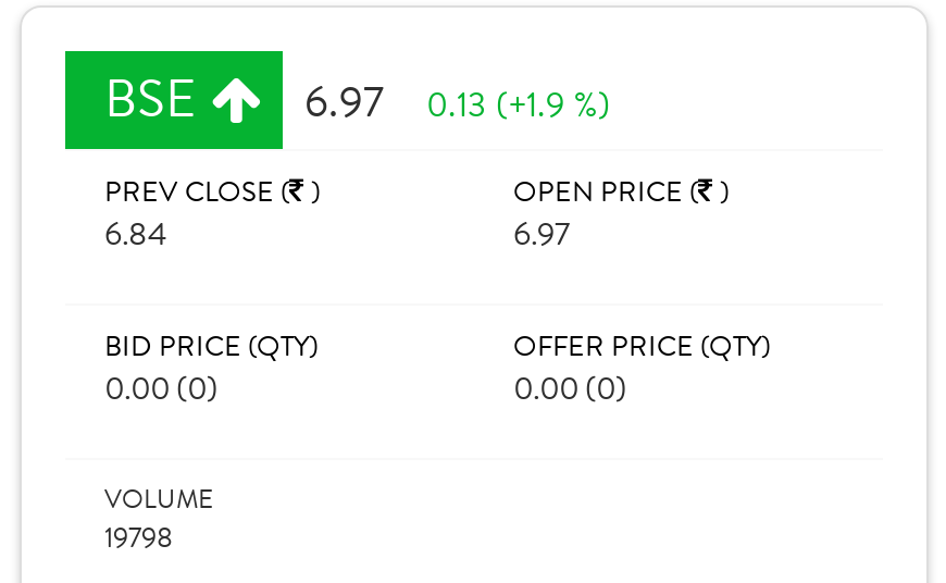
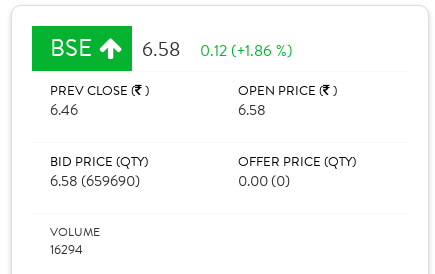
- 6.97
+ 6.58

- 0.13 (+1.9 %)
+ 0.12 (+1.86 %)

- 6.84
+ 6.46

- 6.97
+ 6.58

- 0.00 (0)
+ 6.58 (659690)

- 19798
+ 16294
